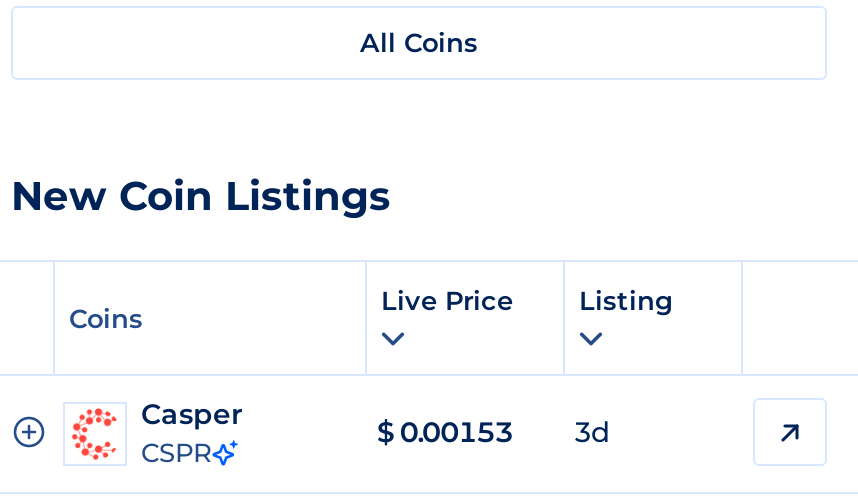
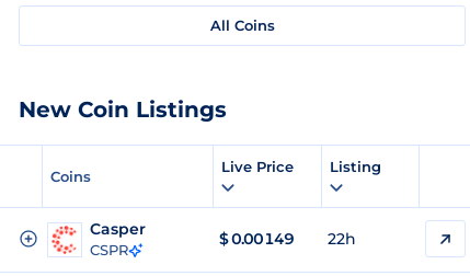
- $0.00153
- 3d
+ $0.00149
+ 22h
